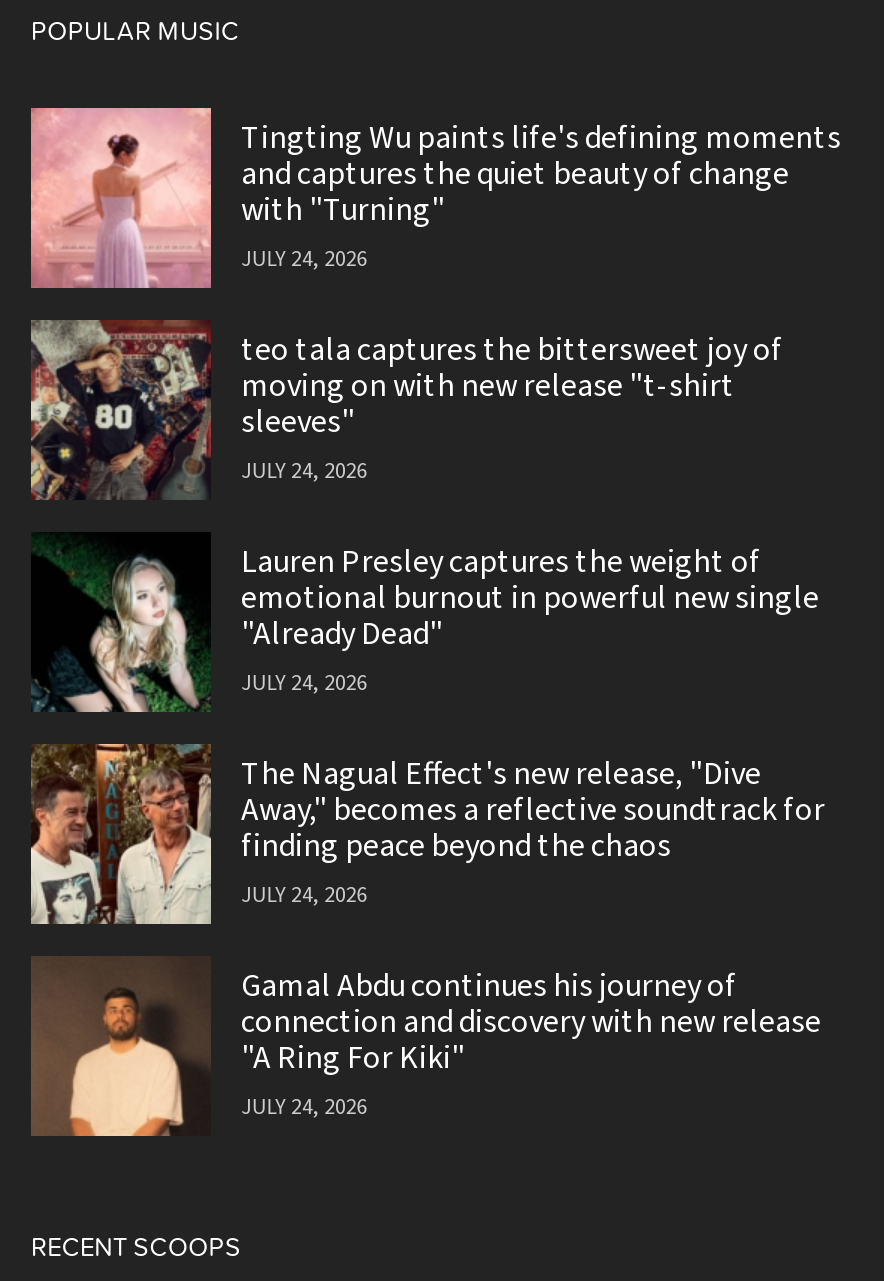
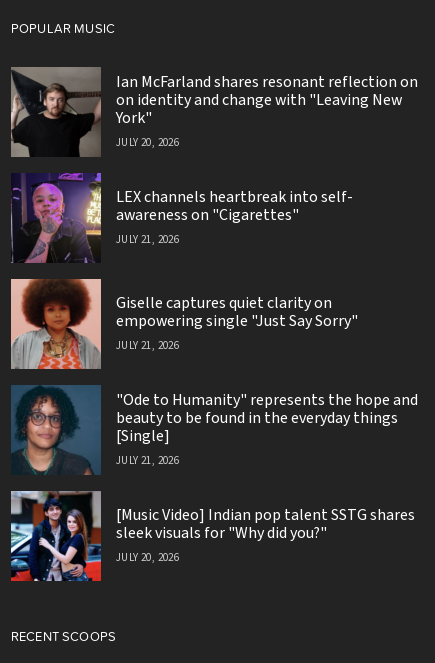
- [image]
- Tingting Wu paints life's defining moments
- and captures the quiet beauty of change
- with "Turning"
- JULY 24, 2026
+ [image]
+ Ian McFarland shares resonant reflection on
+ on identity and change with "Leaving New
+ York"
+ JULY 20, 2026

- [image]
- teo tala captures the bittersweet joy of
- moving on with new release "t-shirt
- sleeves"
- JULY 24, 2026
+ [image]
+ LEX channels heartbreak into self-
+ awareness on "Cigarettes"
+ JULY 21, 2026

- [image]
- Lauren Presley captures the weight of
- emotional burnout in powerful new single
- "Already Dead"
- JULY 24, 2026
+ [image]
+ Giselle captures quiet clarity on
+ empowering single "Just Say Sorry"
+ JULY 21, 2026

- [image]
- The Nagual Effect's new release, "Dive
- Away," becomes a reflective soundtrack for
- finding peace beyond the chaos
- JULY 24, 2026
+ [image]
+ "Ode to Humanity" represents the hope and
+ beauty to be found in the everyday things
+ [Single]
+ JULY 21, 2026

- [image]
- Gamal Abdu continues his journey of
- connection and discovery with new release
- "A Ring For Kiki"
- JULY 24, 2026
+ [image]
+ [Music Video] Indian pop talent SSTG shares
+ sleek visuals for "Why did you?"
+ JULY 20, 2026
